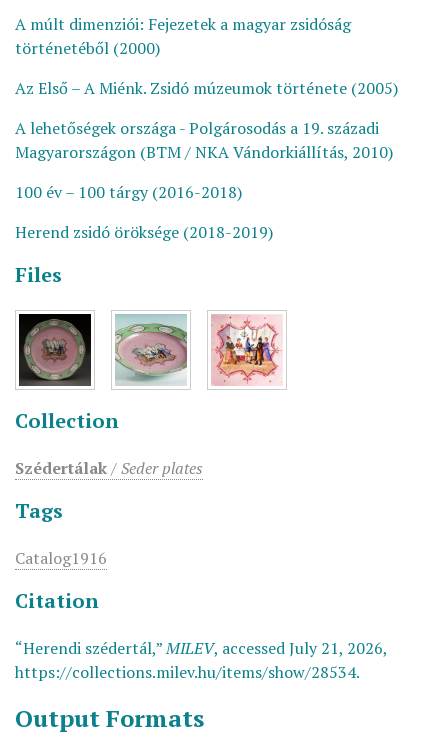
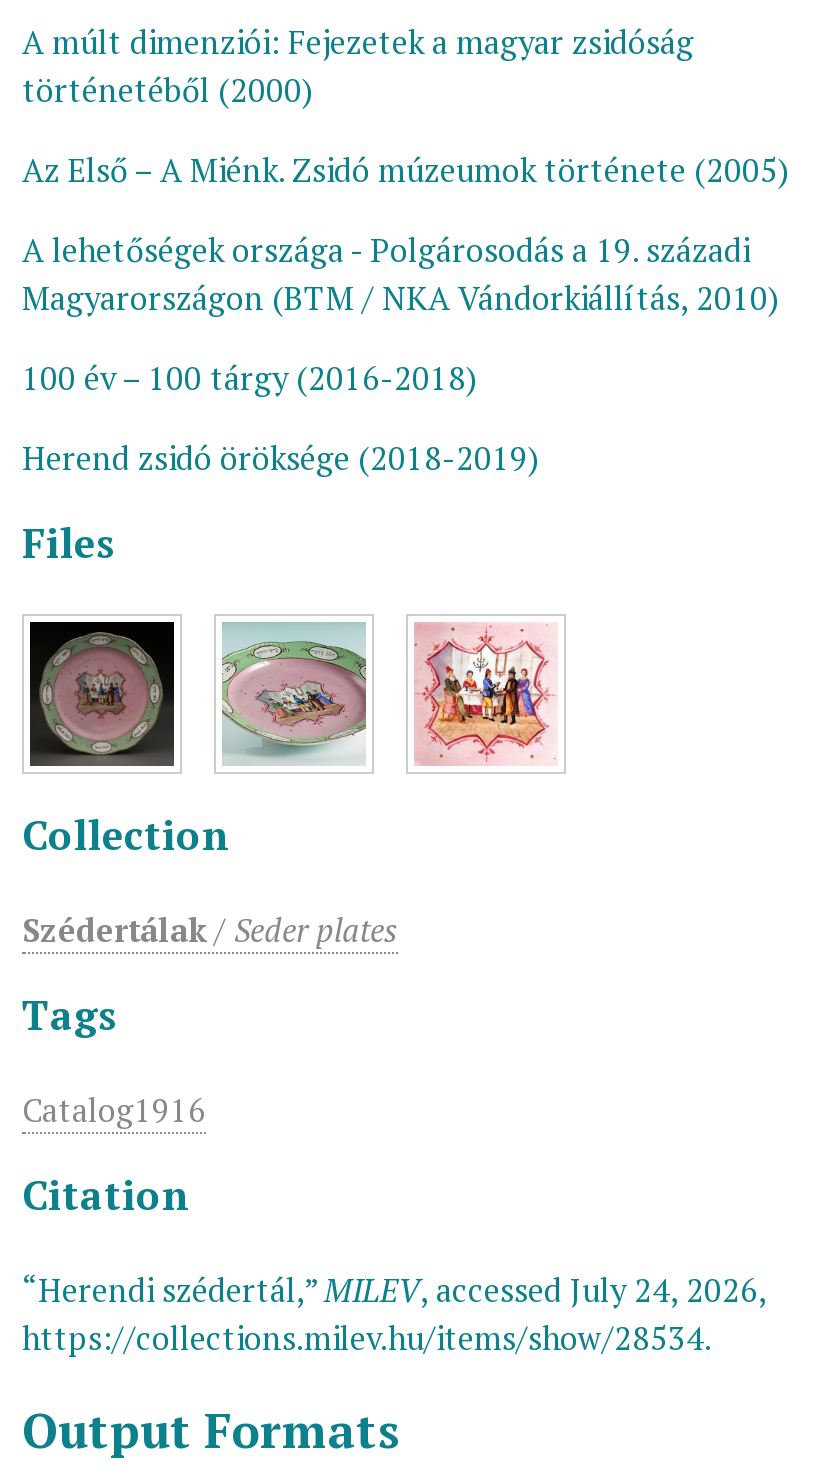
- “Herendi szédertál,”MILEV, accessed July 21, 2026,
+ “Herendi szédertál,”MILEV, accessed July 24, 2026,
